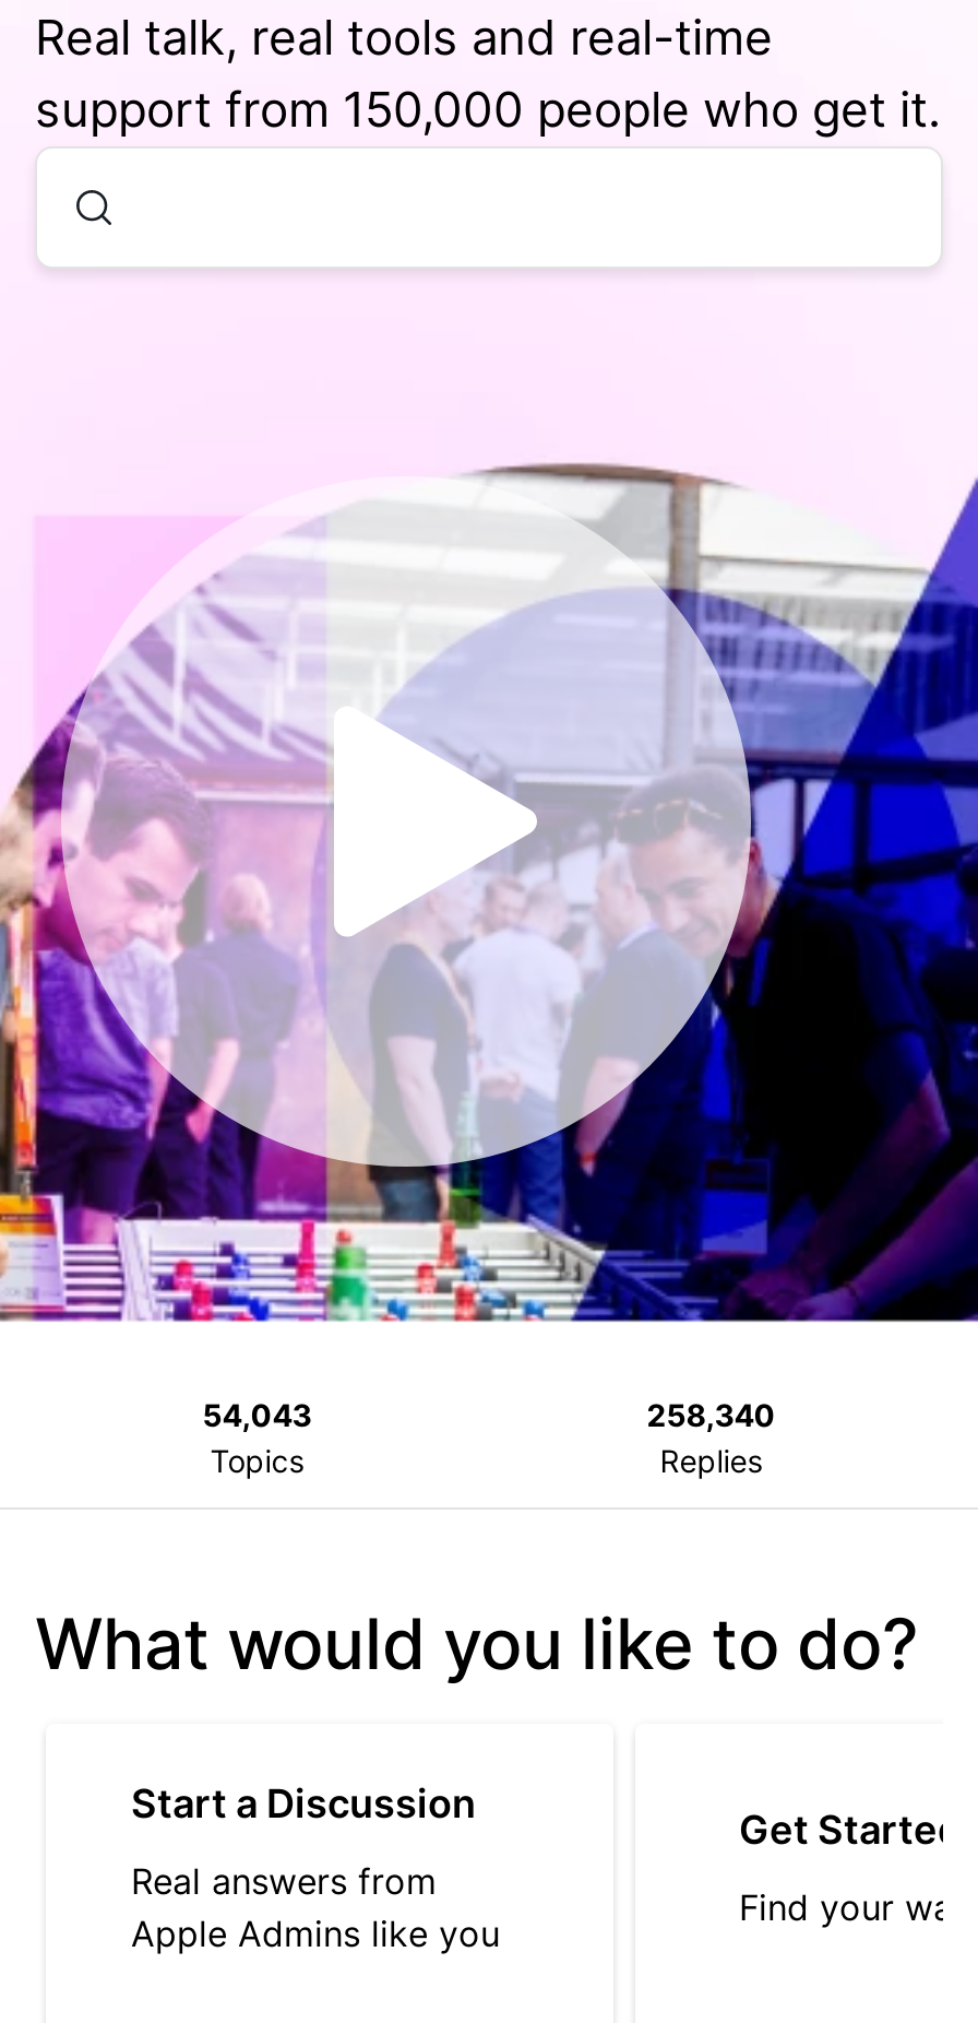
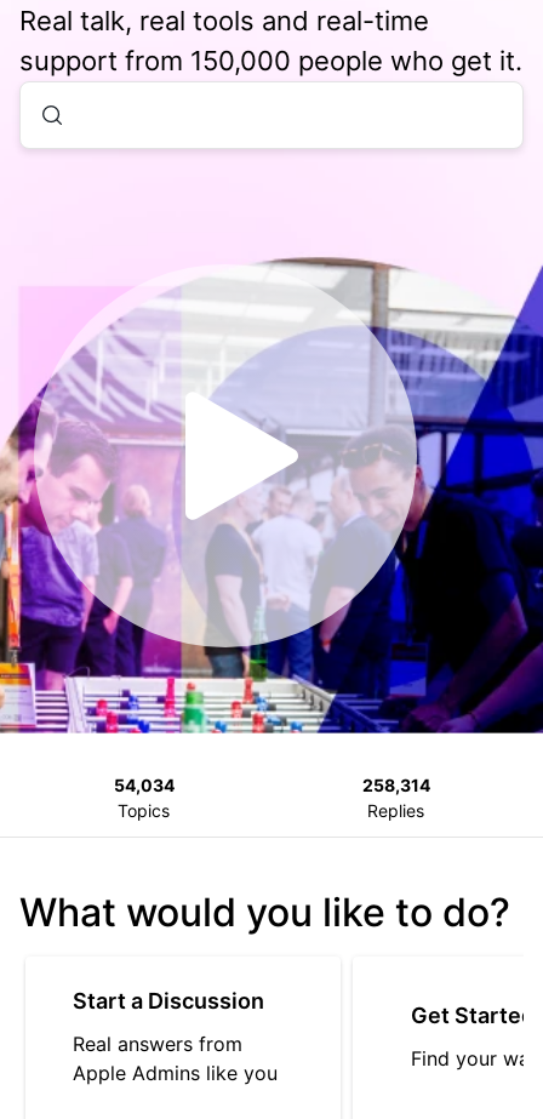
- 54,043
+ 54,034

- 258,340
+ 258,314
